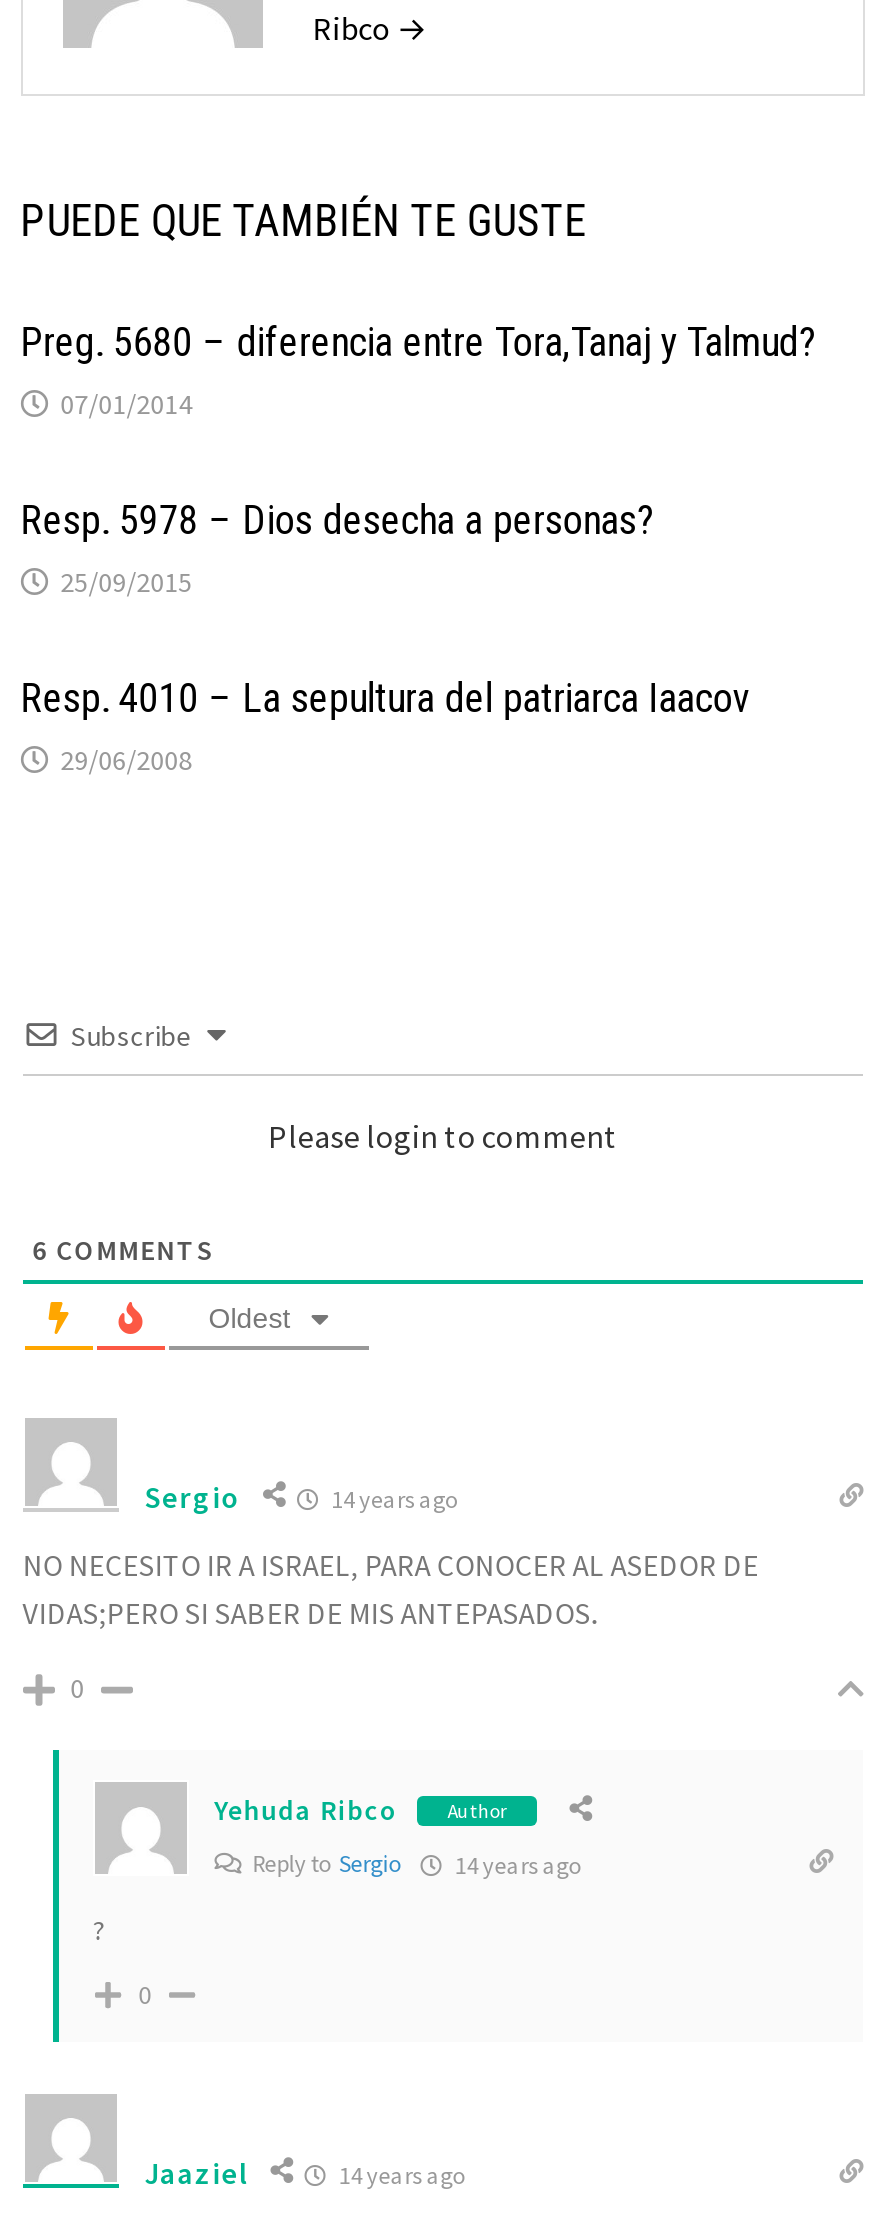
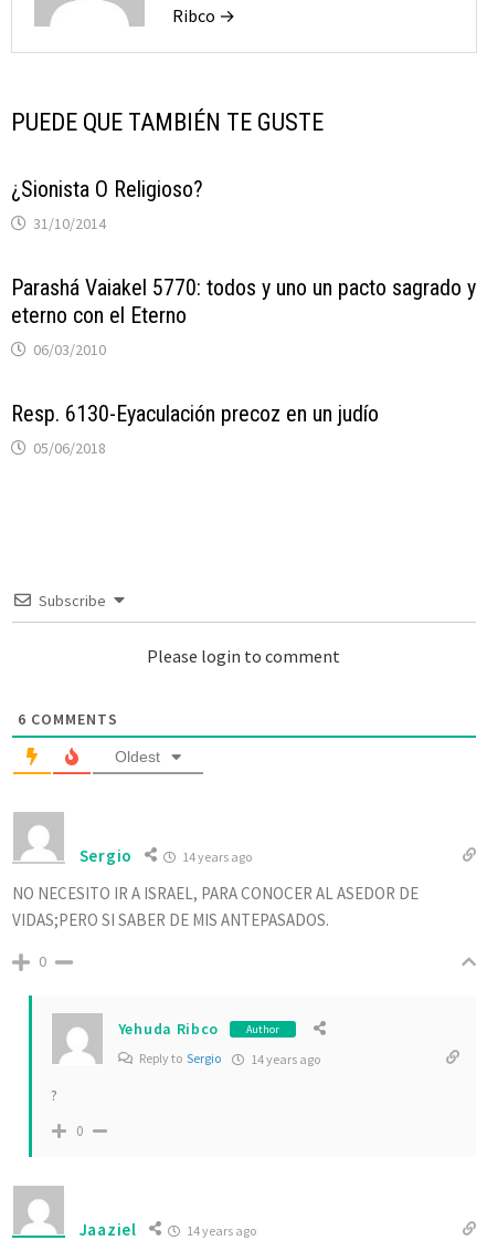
- Preg. 5680 – diferencia entre Tora,Tanaj y Talmud?
- 07/01/2014
+ ¿Sionista O Religioso?
+ 31/10/2014

- Resp. 5978 – Dios desecha a personas?
- 25/09/2015
+ Parashá Vaiakel 5770: todos y uno un pacto sagrado y
+ eterno con el Eterno
+ 06/03/2010

- Resp. 4010 – La sepultura del patriarca Iaacov
- 29/06/2008
+ Resp. 6130-Eyaculación precoz en un judío
+ 05/06/2018
